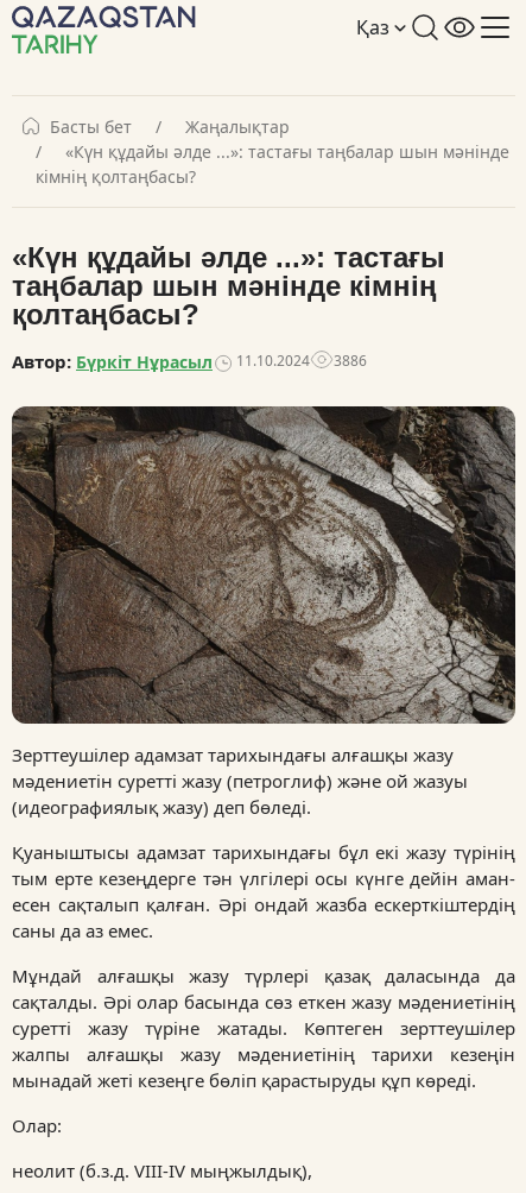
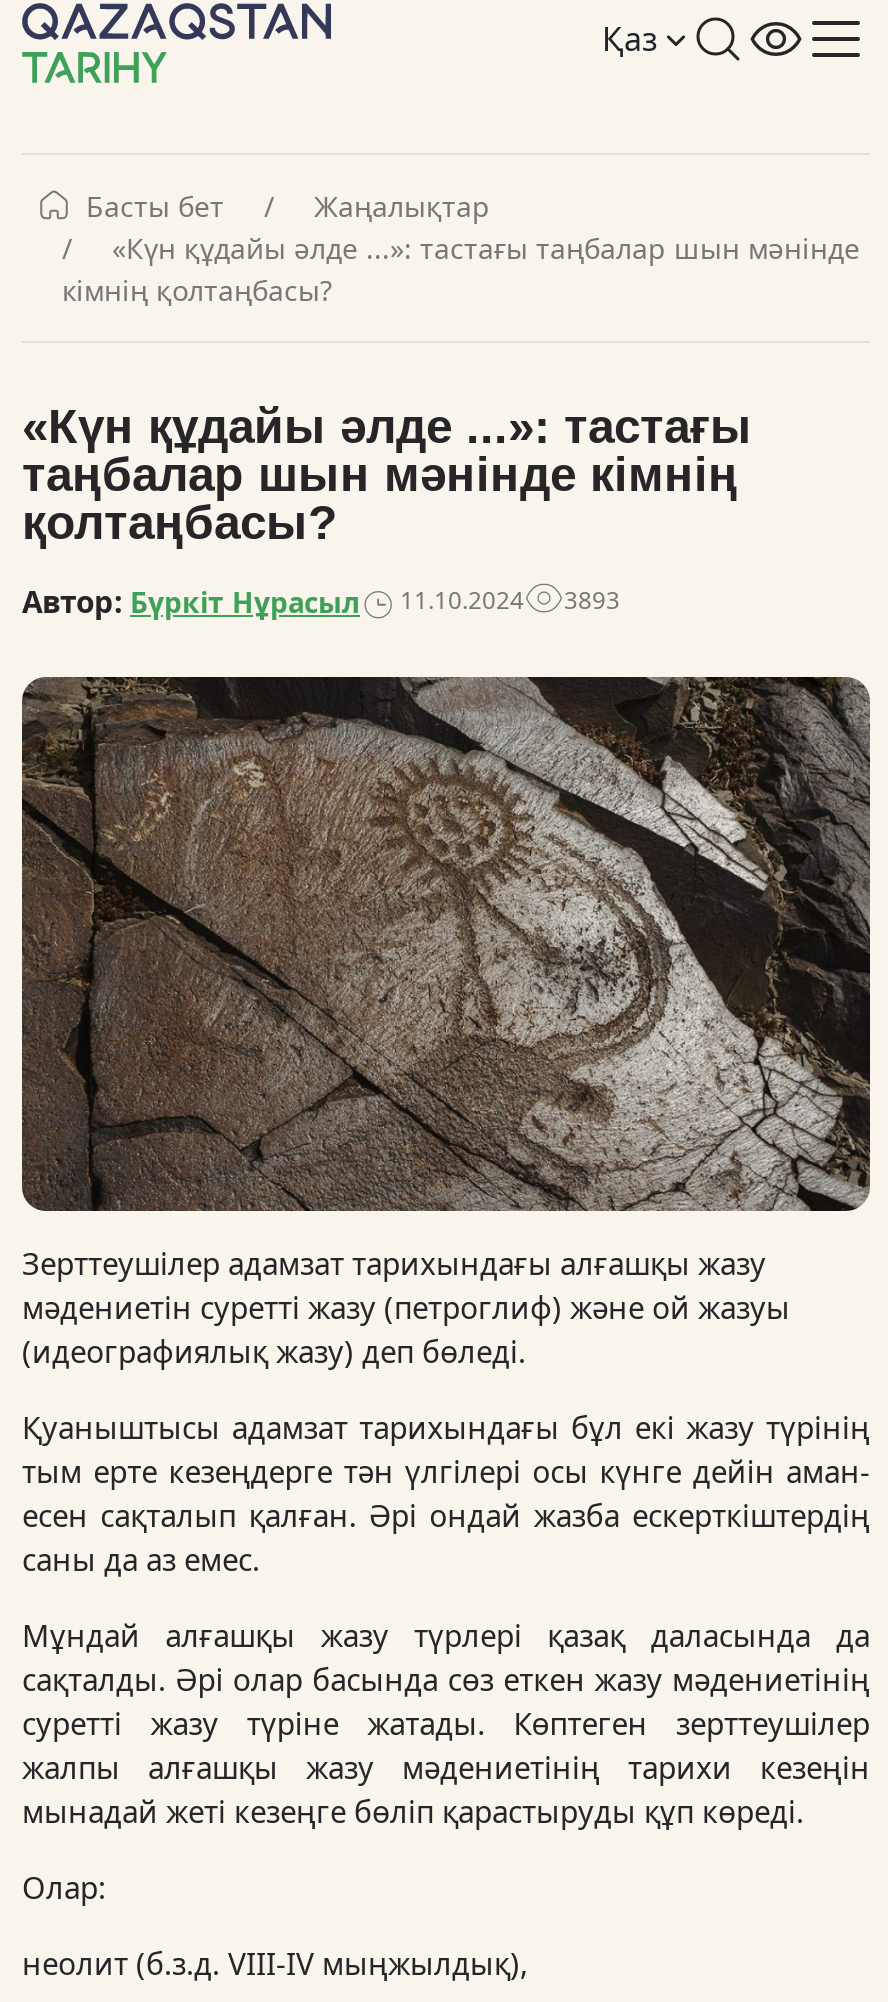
- Автор: Бүркіт Нұрасыл 11.10.2024 3886
+ Автор: Бүркіт Нұрасыл 11.10.2024 3893
